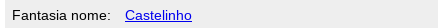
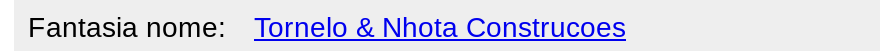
- Castelinho
+ Tornelo & Nhota Construcoes
